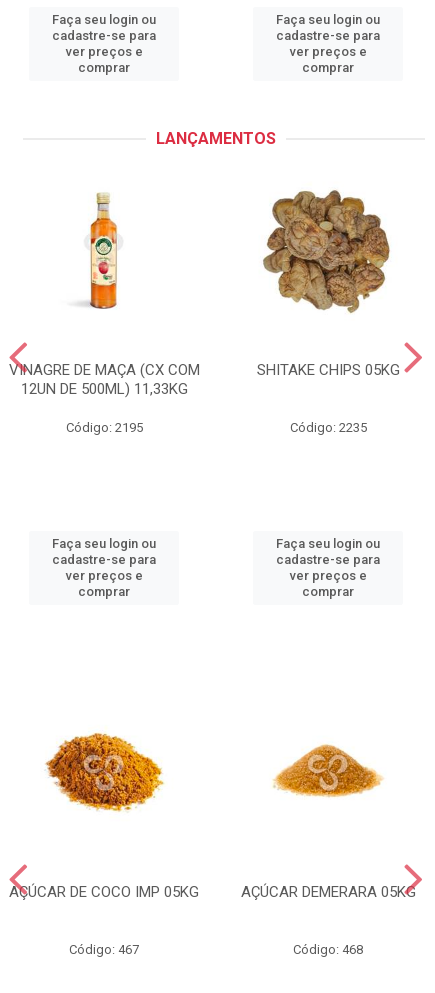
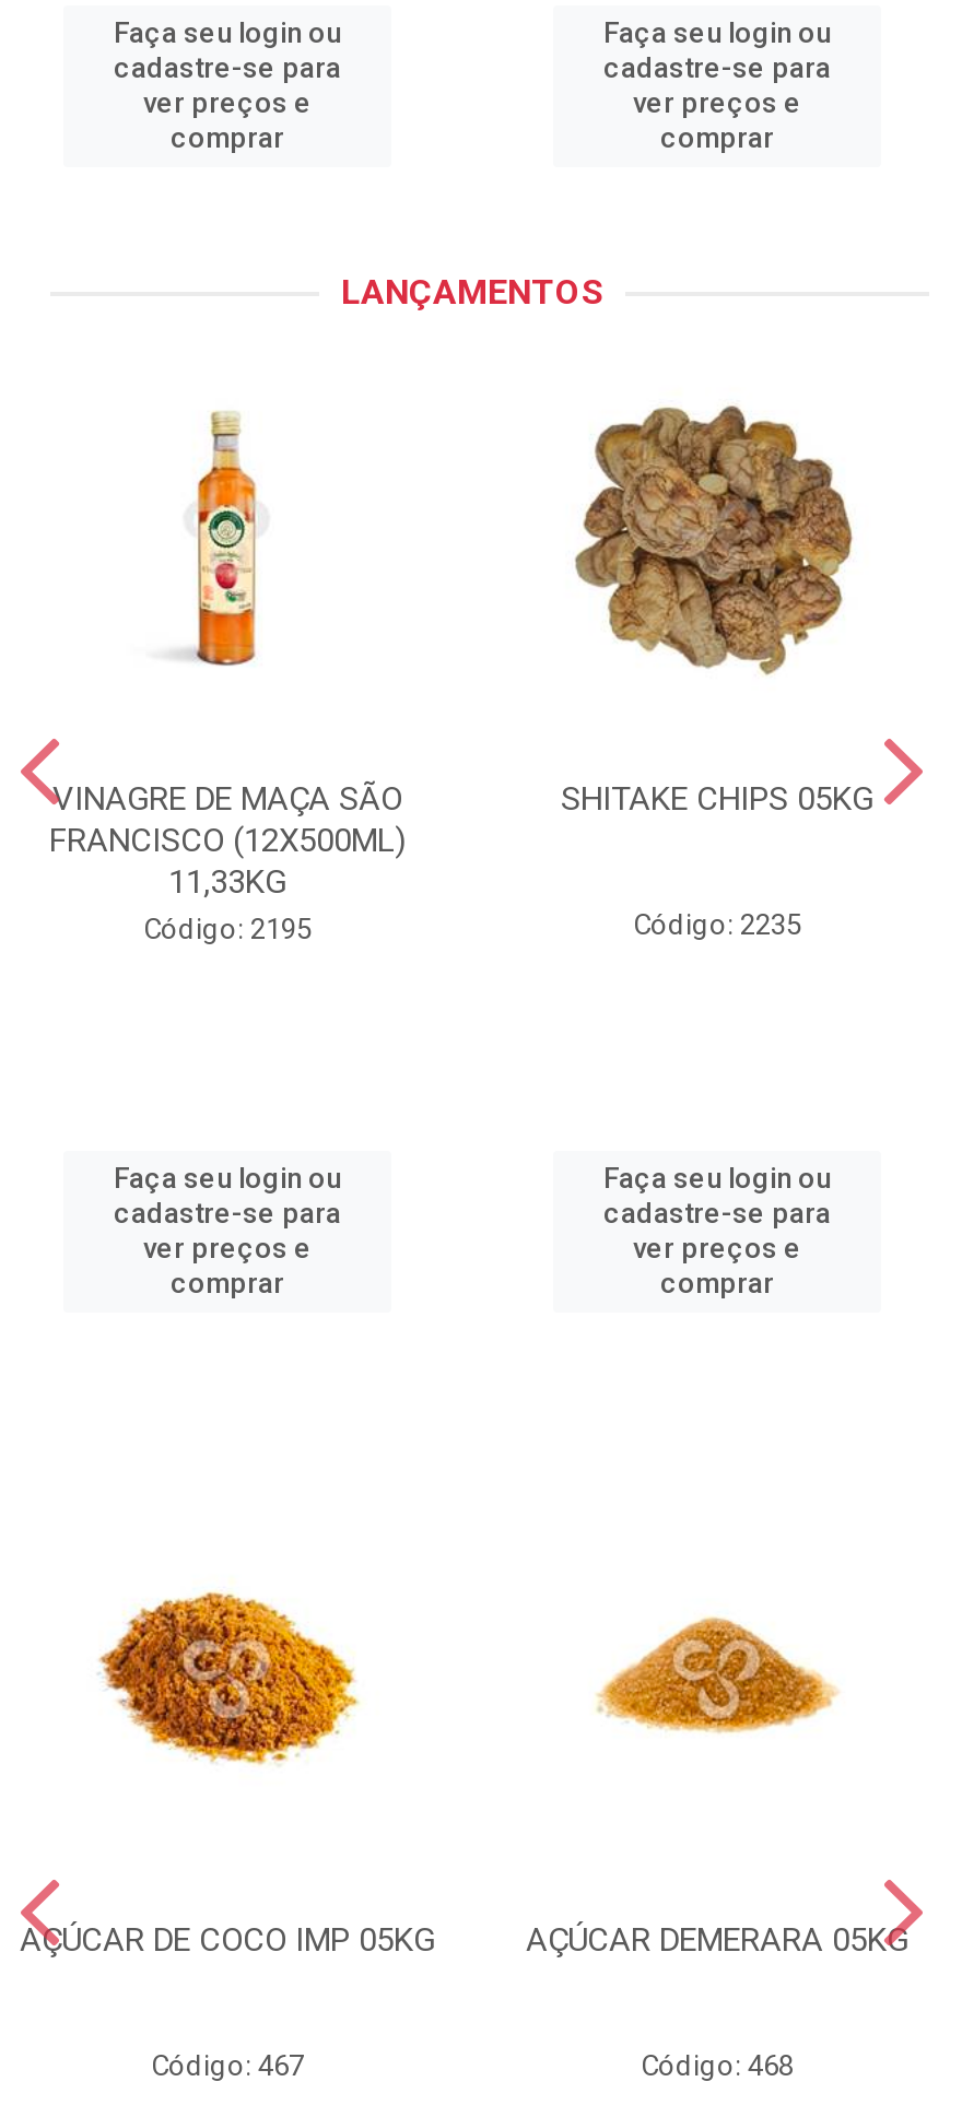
- VINAGRE DE MAÇA (CX COM
- 12UN DE 500ML) 11,33KG
+ VINAGRE DE MAÇA SÃO
+ FRANCISCO (12X500ML)
+ 11,33KG
